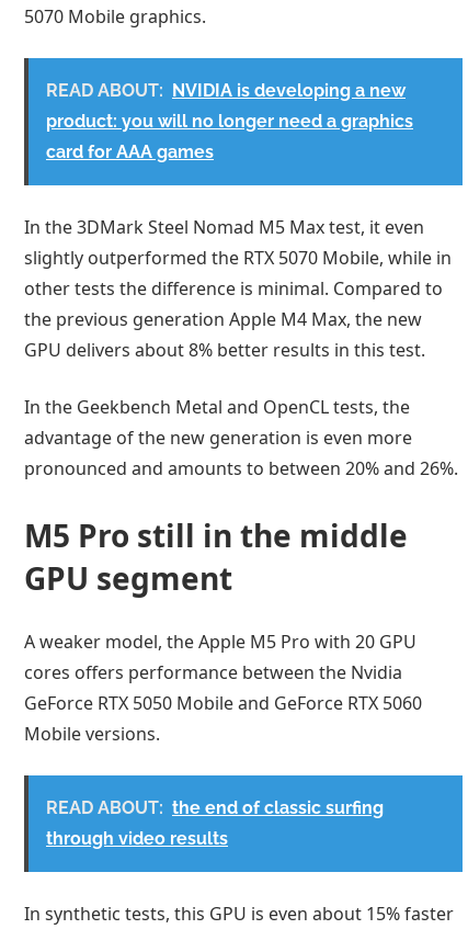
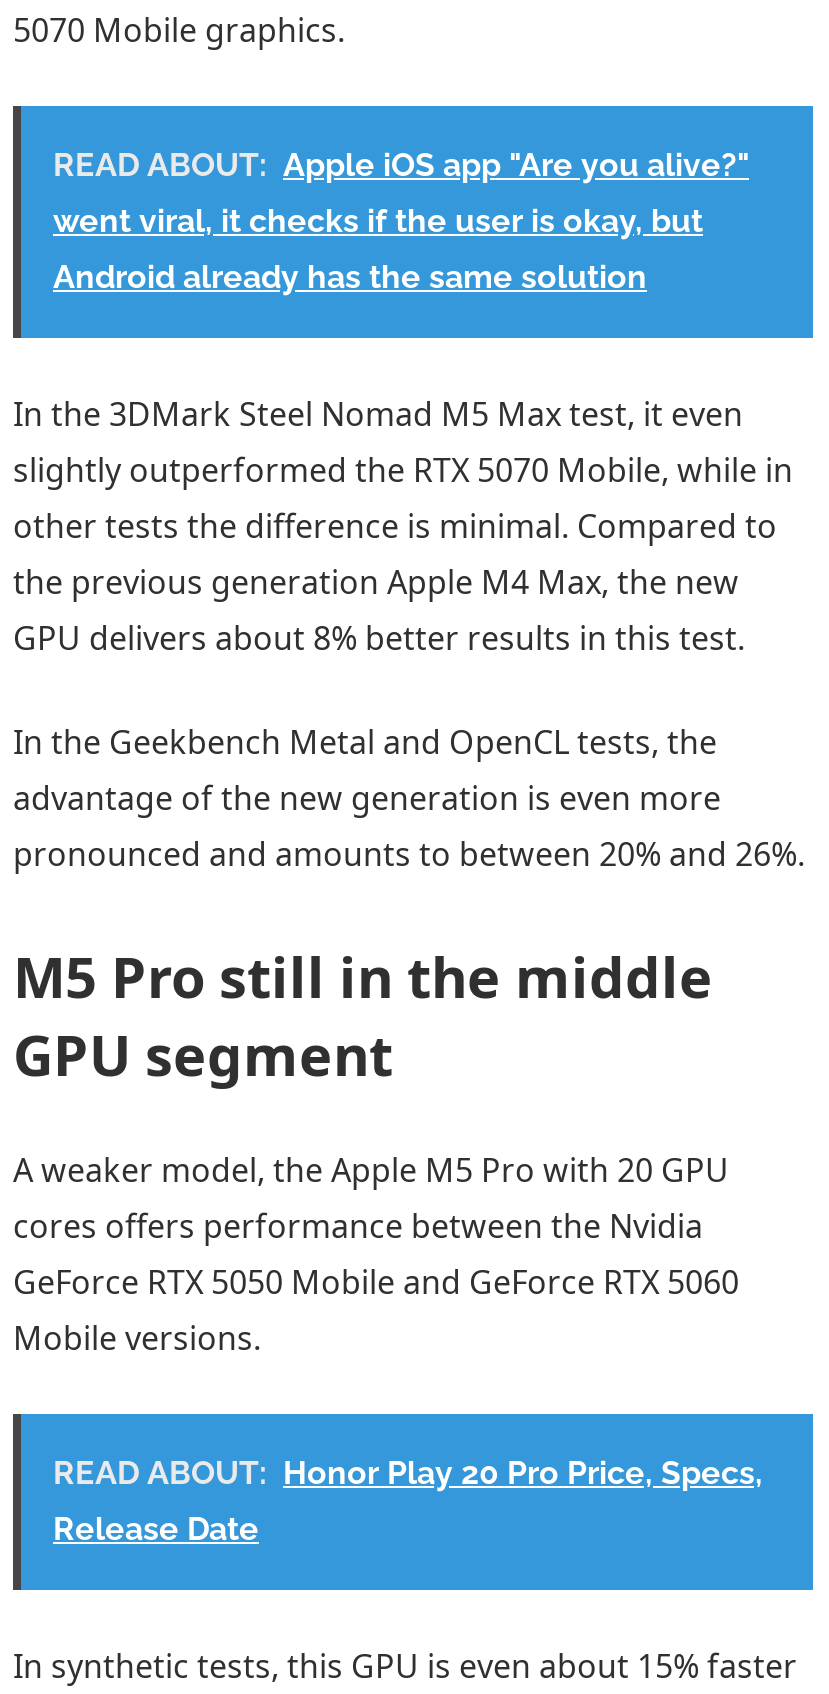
- READ ABOUT: NVIDIA is developing a new
+ READ ABOUT: Apple iOS app "Are you alive?"

- product: you will no longer need a graphics
+ went viral, it checks if the user is okay, but

- card for AAA games
+ Android already has the same solution

- READ ABOUT: the end of classic surfing
+ READ ABOUT: Honor Play 20 Pro Price, Specs,

- through video results
+ Release Date
